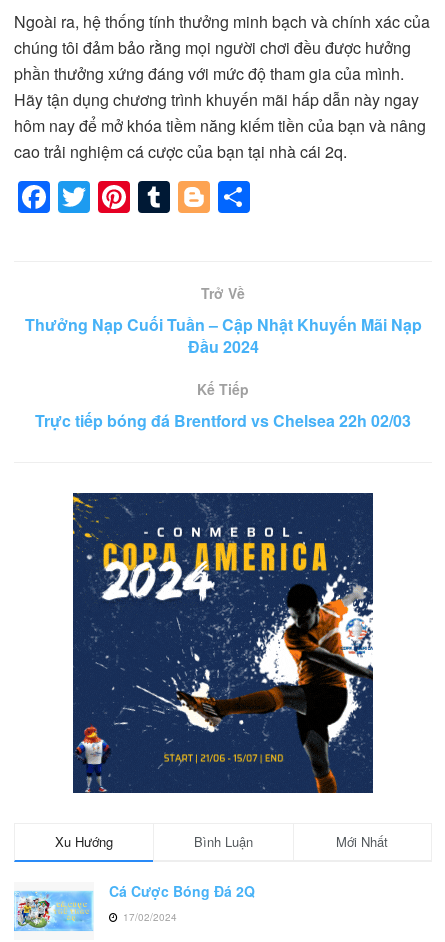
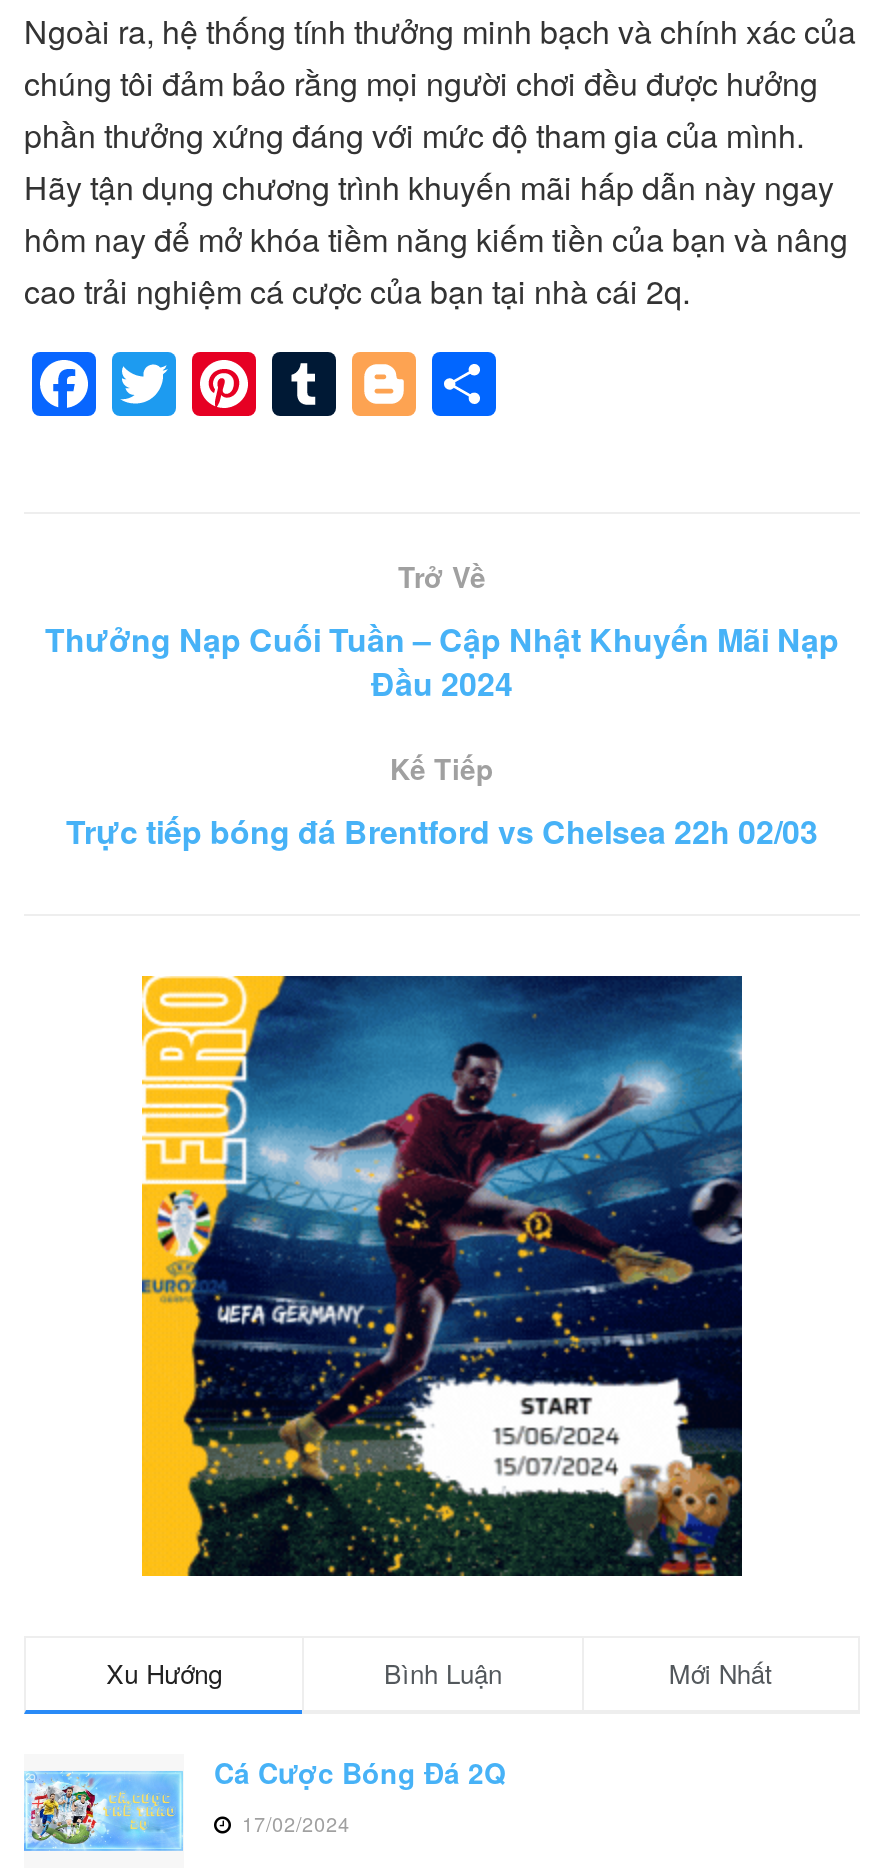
- [image]
+ [image]
